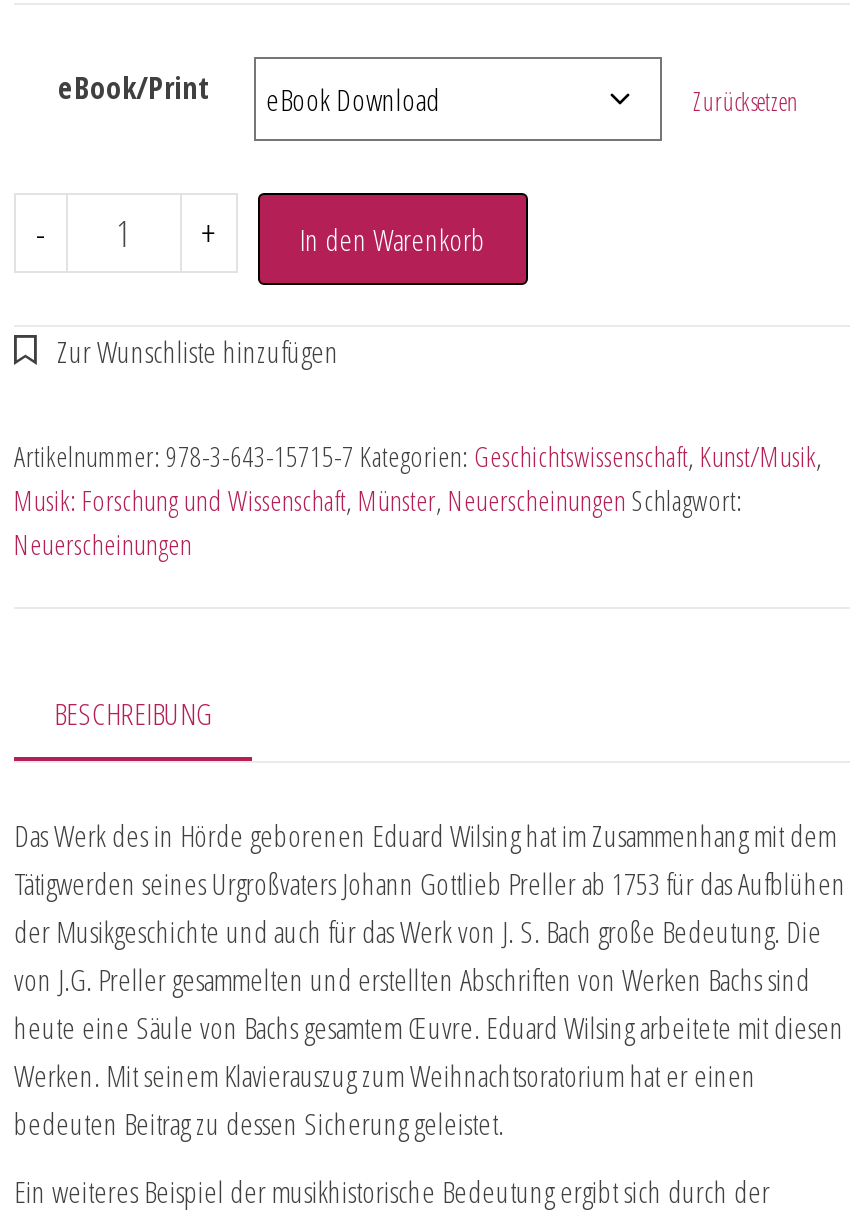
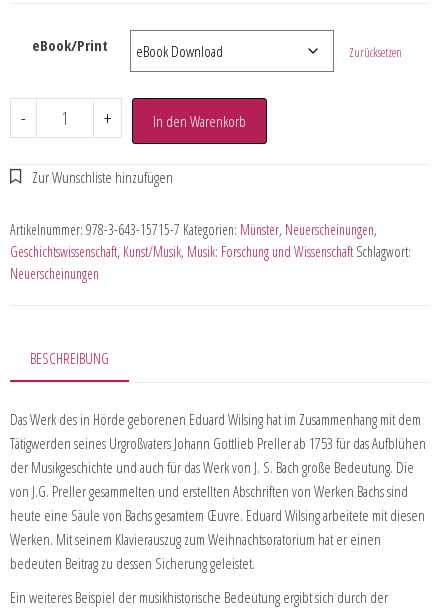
- Artikelnummer: 978-3-643-15715-7 Kategorien: Geschichtswissenschaft, Kunst/Musik,
+ Artikelnummer: 978-3-643-15715-7 Kategorien: Münster, Neuerscheinungen,

- Musik: Forschung und Wissenschaft, Münster, Neuerscheinungen Schlagwort:
+ Geschichtswissenschaft, Kunst/Musik, Musik: Forschung und Wissenschaft Schlagwort:
